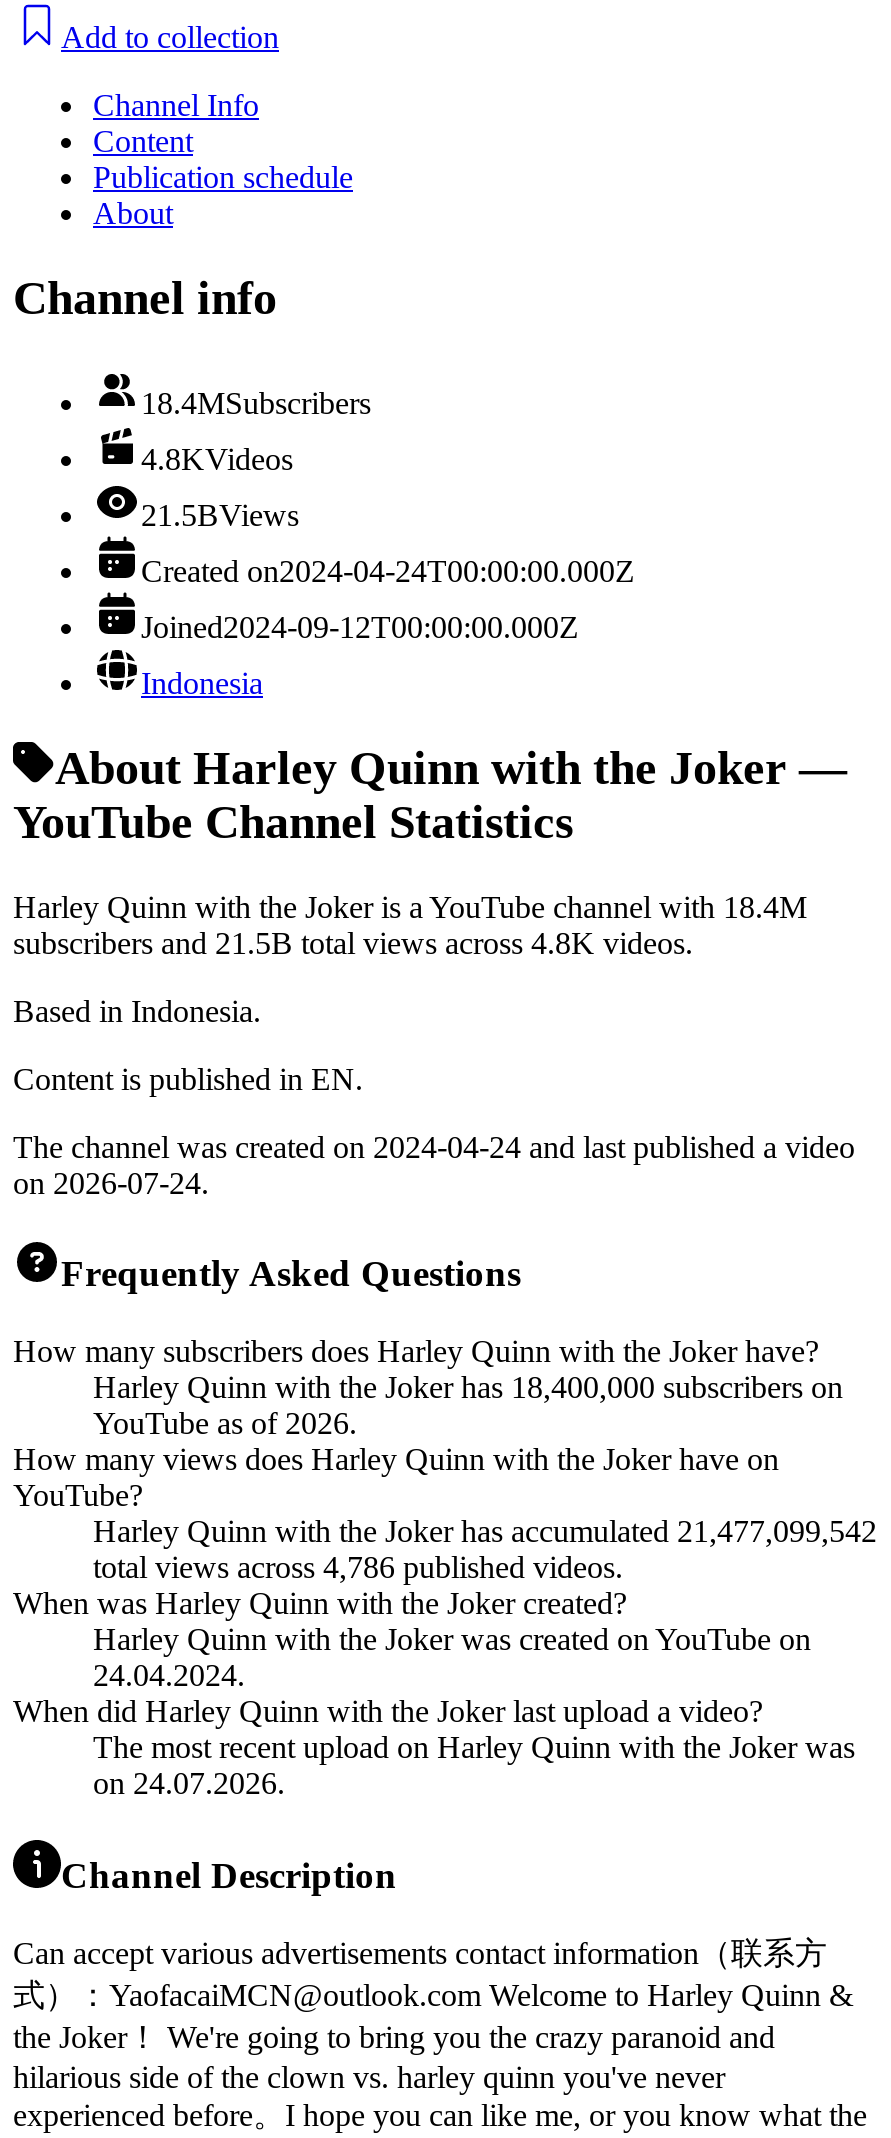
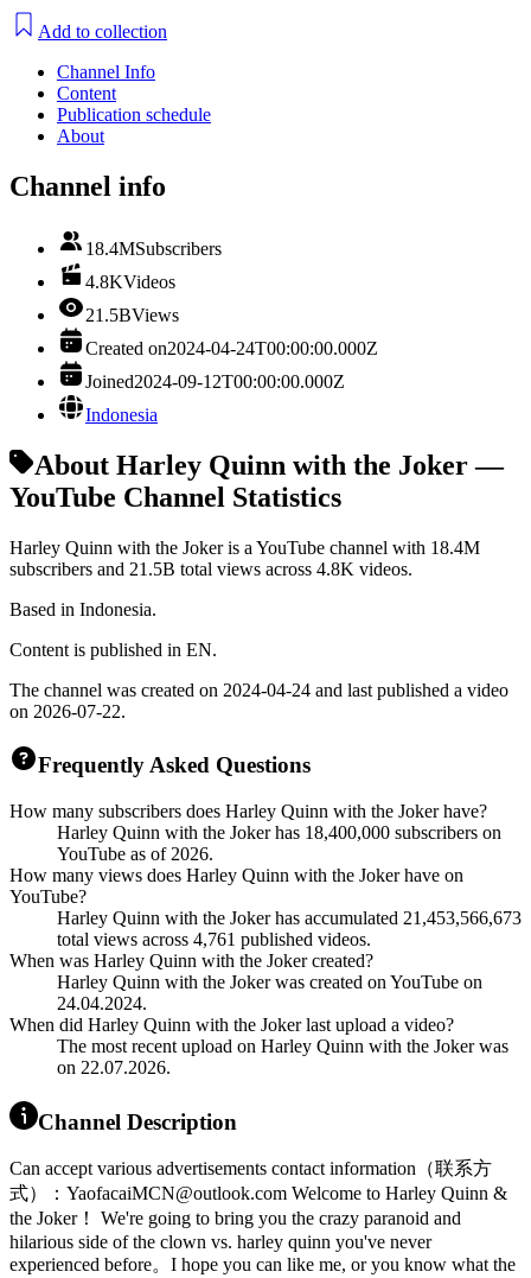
- on 2026-07-24.
+ on 2026-07-22.

- Harley Quinn with the Joker has accumulated 21,477,099,542
+ Harley Quinn with the Joker has accumulated 21,453,566,673

- total views across 4,786 published videos.
+ total views across 4,761 published videos.

- on 24.07.2026.
+ on 22.07.2026.
